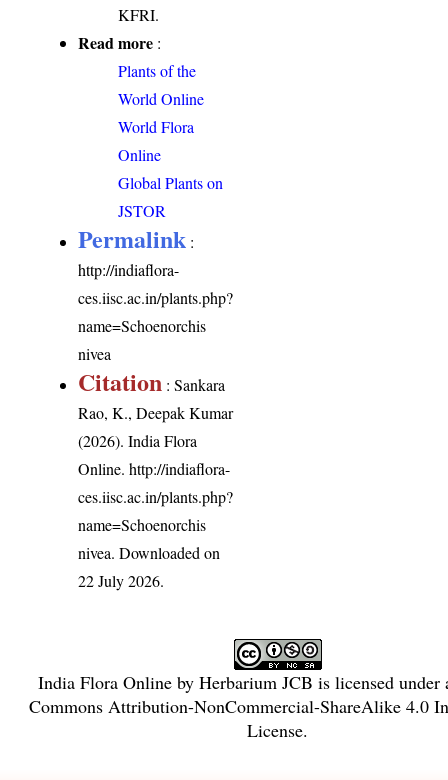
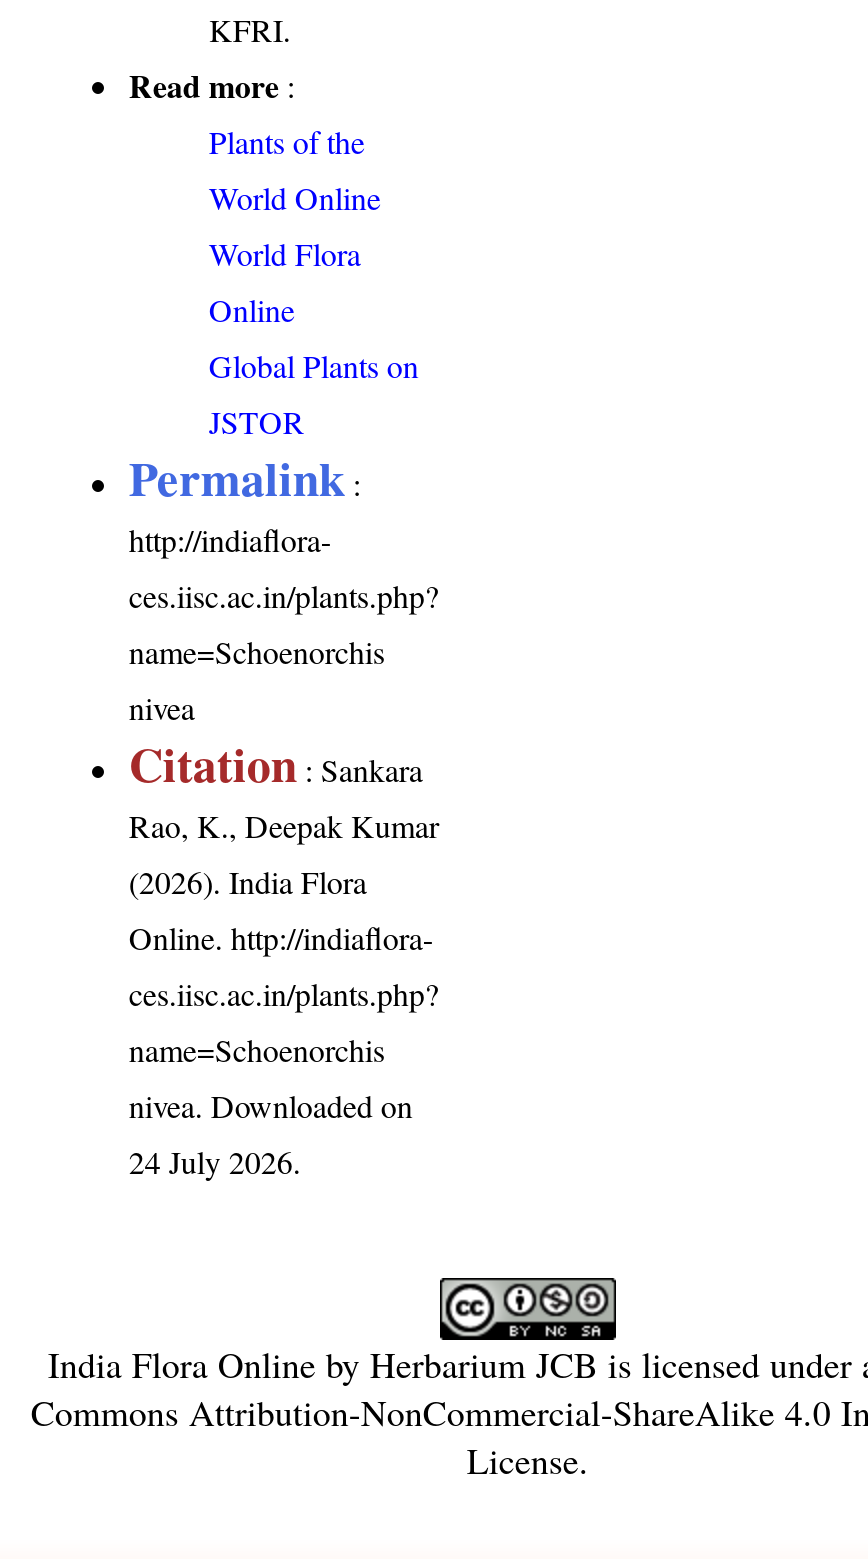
- 22 July 2026.
+ 24 July 2026.
